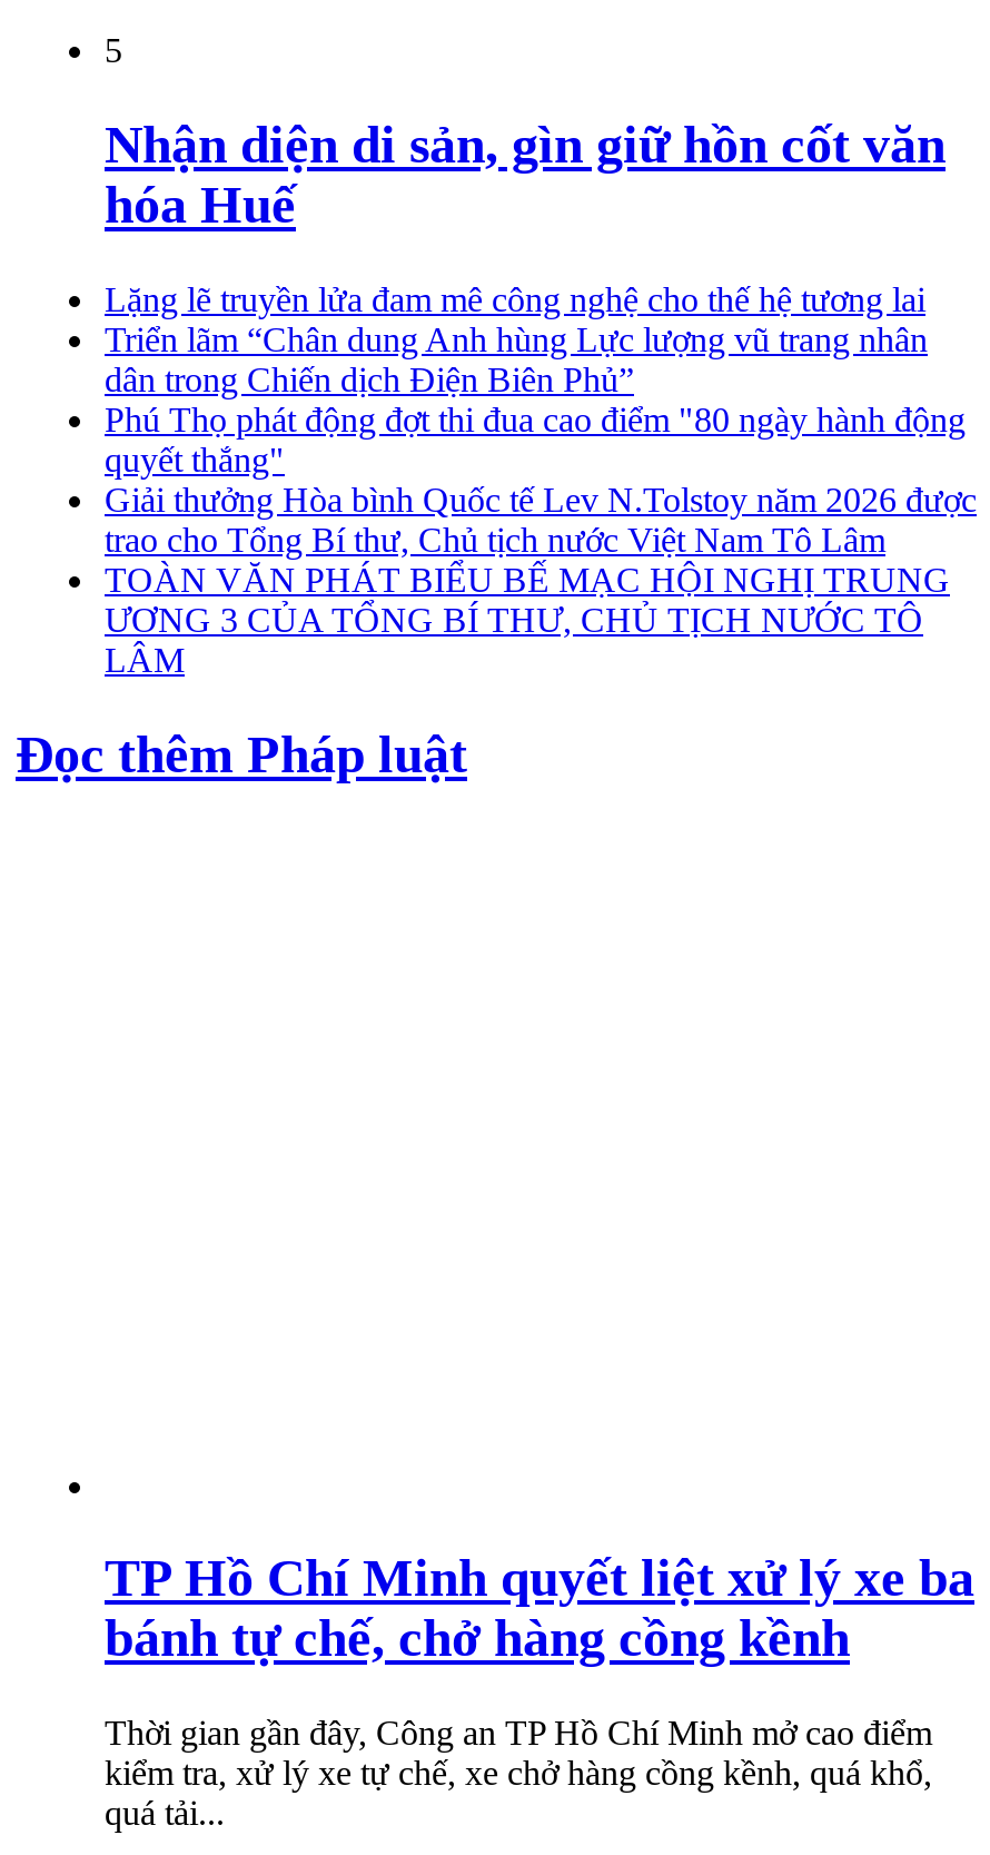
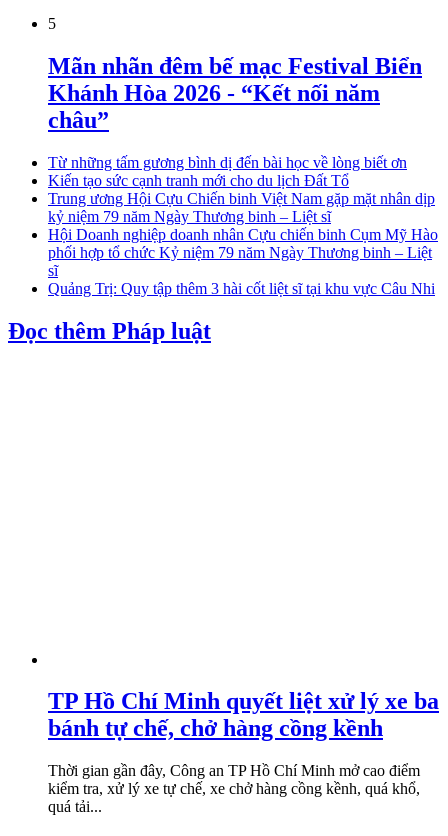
- Nhận diện di sản, gìn giữ hồn cốt văn
- hóa Huế
+ Mãn nhãn đêm bế mạc Festival Biển
+ Khánh Hòa 2026 - “Kết nối năm
+ châu”

- Lặng lẽ truyền lửa đam mê công nghệ cho thế hệ tương lai
- Triển lãm “Chân dung Anh hùng Lực lượng vũ trang nhân
- dân trong Chiến dịch Điện Biên Phủ”
- Phú Thọ phát động đợt thi đua cao điểm "80 ngày hành động
- quyết thắng"
- Giải thưởng Hòa bình Quốc tế Lev N.Tolstoy năm 2026 được
- trao cho Tổng Bí thư, Chủ tịch nước Việt Nam Tô Lâm
- TOÀN VĂN PHÁT BIỂU BẾ MẠC HỘI NGHỊ TRUNG
- ƯƠNG 3 CỦA TỔNG BÍ THƯ, CHỦ TỊCH NƯỚC TÔ
- LÂM
+ Từ những tấm gương bình dị đến bài học về lòng biết ơn
+ Kiến tạo sức cạnh tranh mới cho du lịch Đất Tổ
+ Trung ương Hội Cựu Chiến binh Việt Nam gặp mặt nhân dịp
+ kỷ niệm 79 năm Ngày Thương binh – Liệt sĩ
+ Hội Doanh nghiệp doanh nhân Cựu chiến binh Cụm Mỹ Hào
+ phối hợp tổ chức Kỷ niệm 79 năm Ngày Thương binh – Liệt
+ sĩ
+ Quảng Trị: Quy tập thêm 3 hài cốt liệt sĩ tại khu vực Câu Nhi
